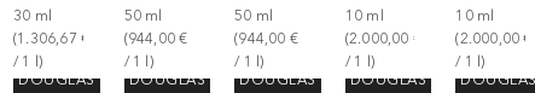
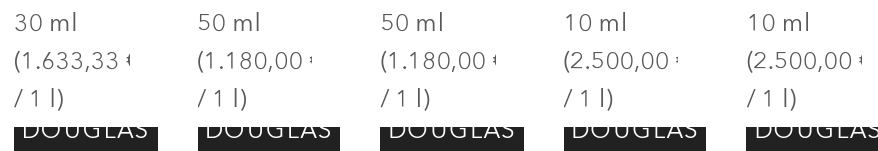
- (1.306,67 €
+ (1.633,33 €

- (944,00 €
+ (1.180,00 €

- (944,00 €
+ (1.180,00 €

- (2.000,00 €
+ (2.500,00 €

- (2.000,00 €
+ (2.500,00 €
